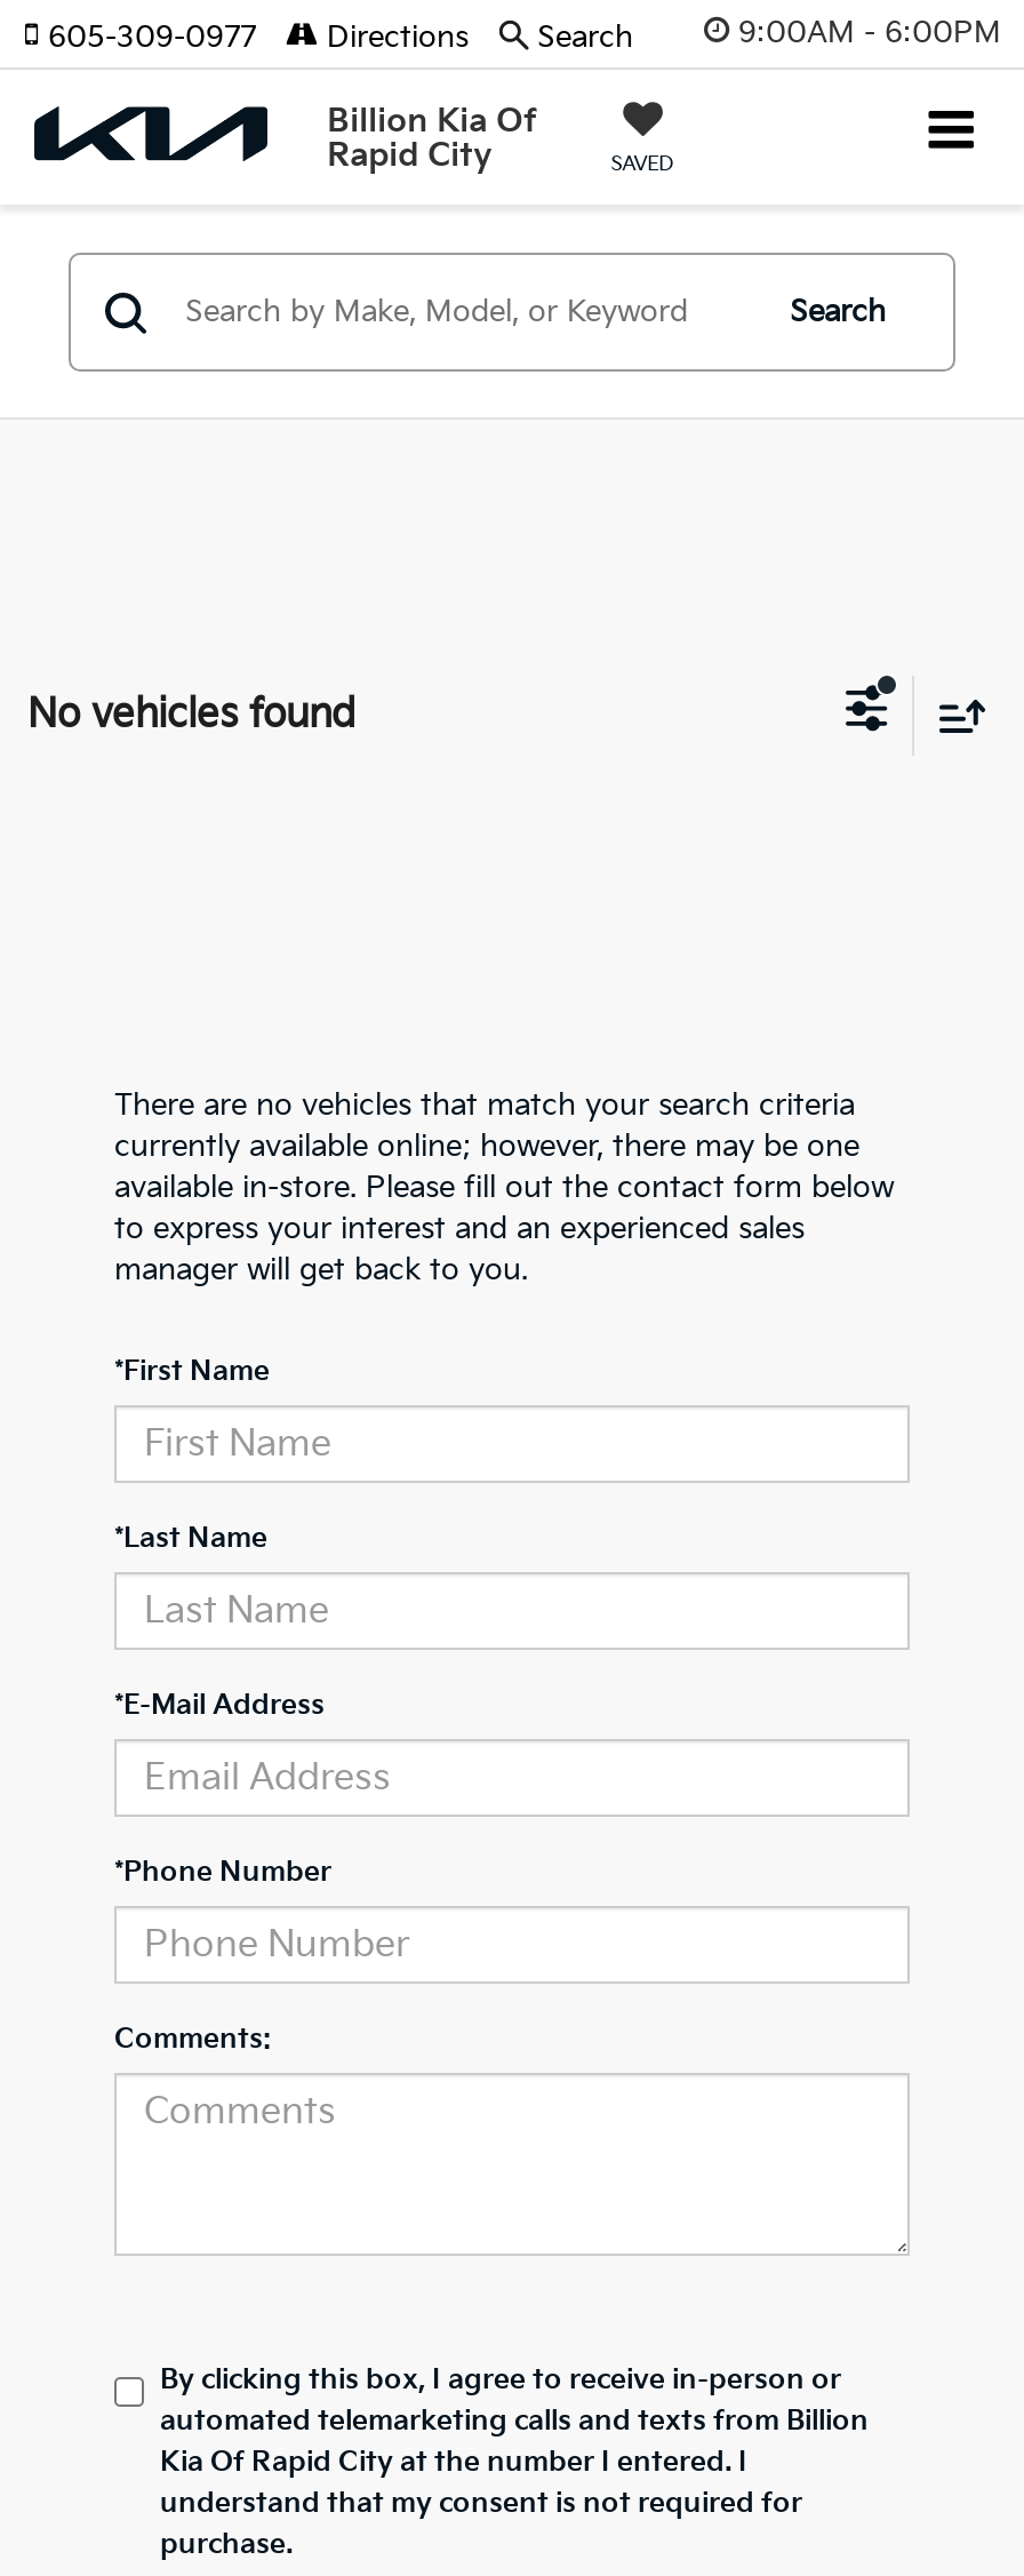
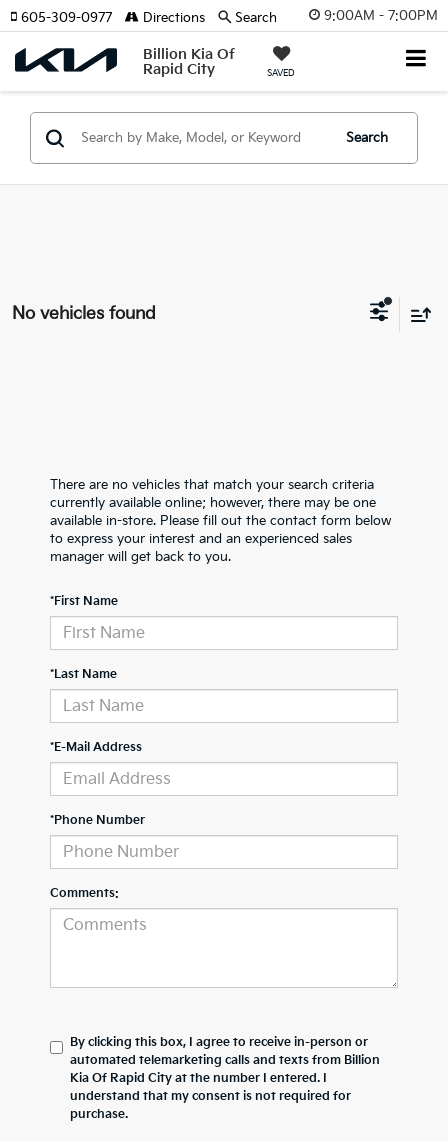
- 9:00AM - 6:00PM
+ 9:00AM - 7:00PM
